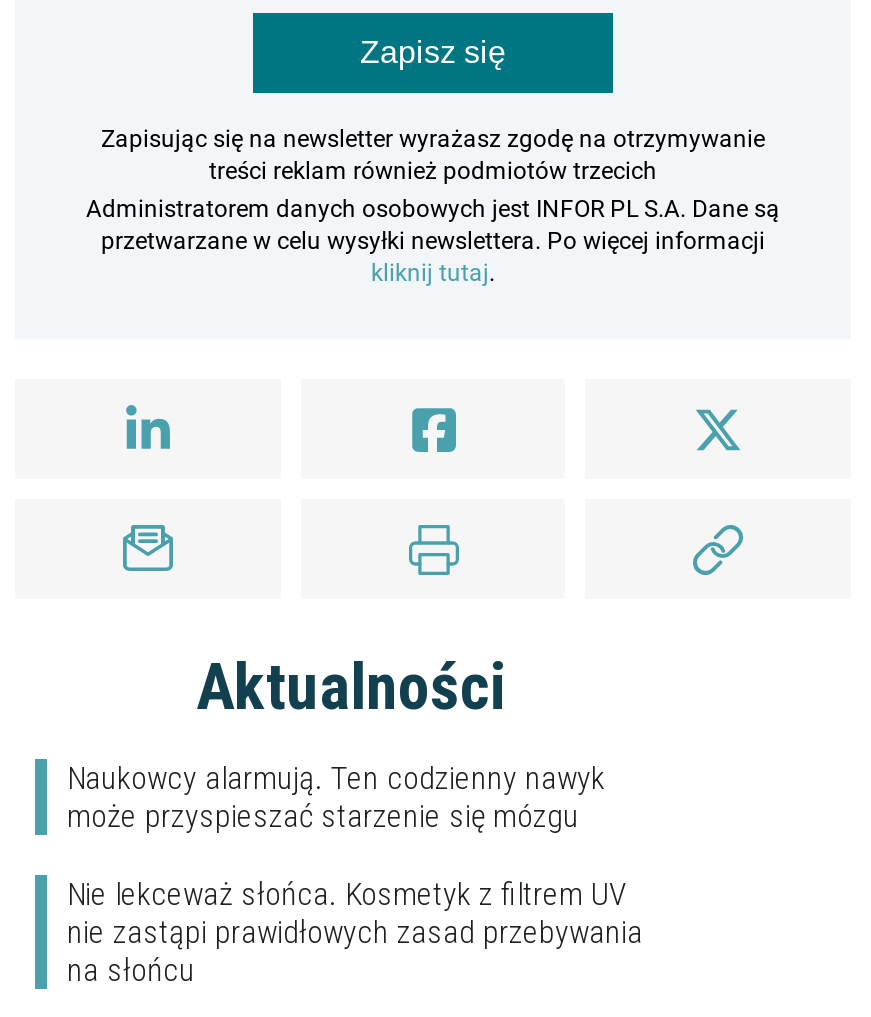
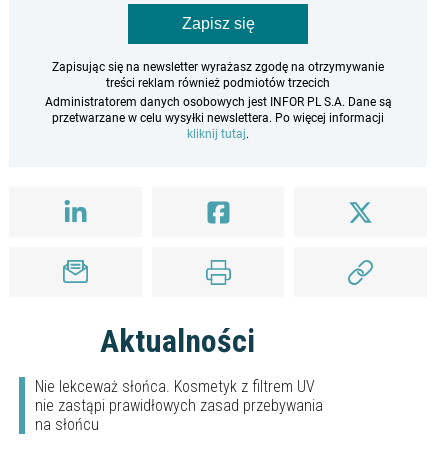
- Naukowcy alarmują. Ten codzienny nawyk
- może przyspieszać starzenie się mózgu
